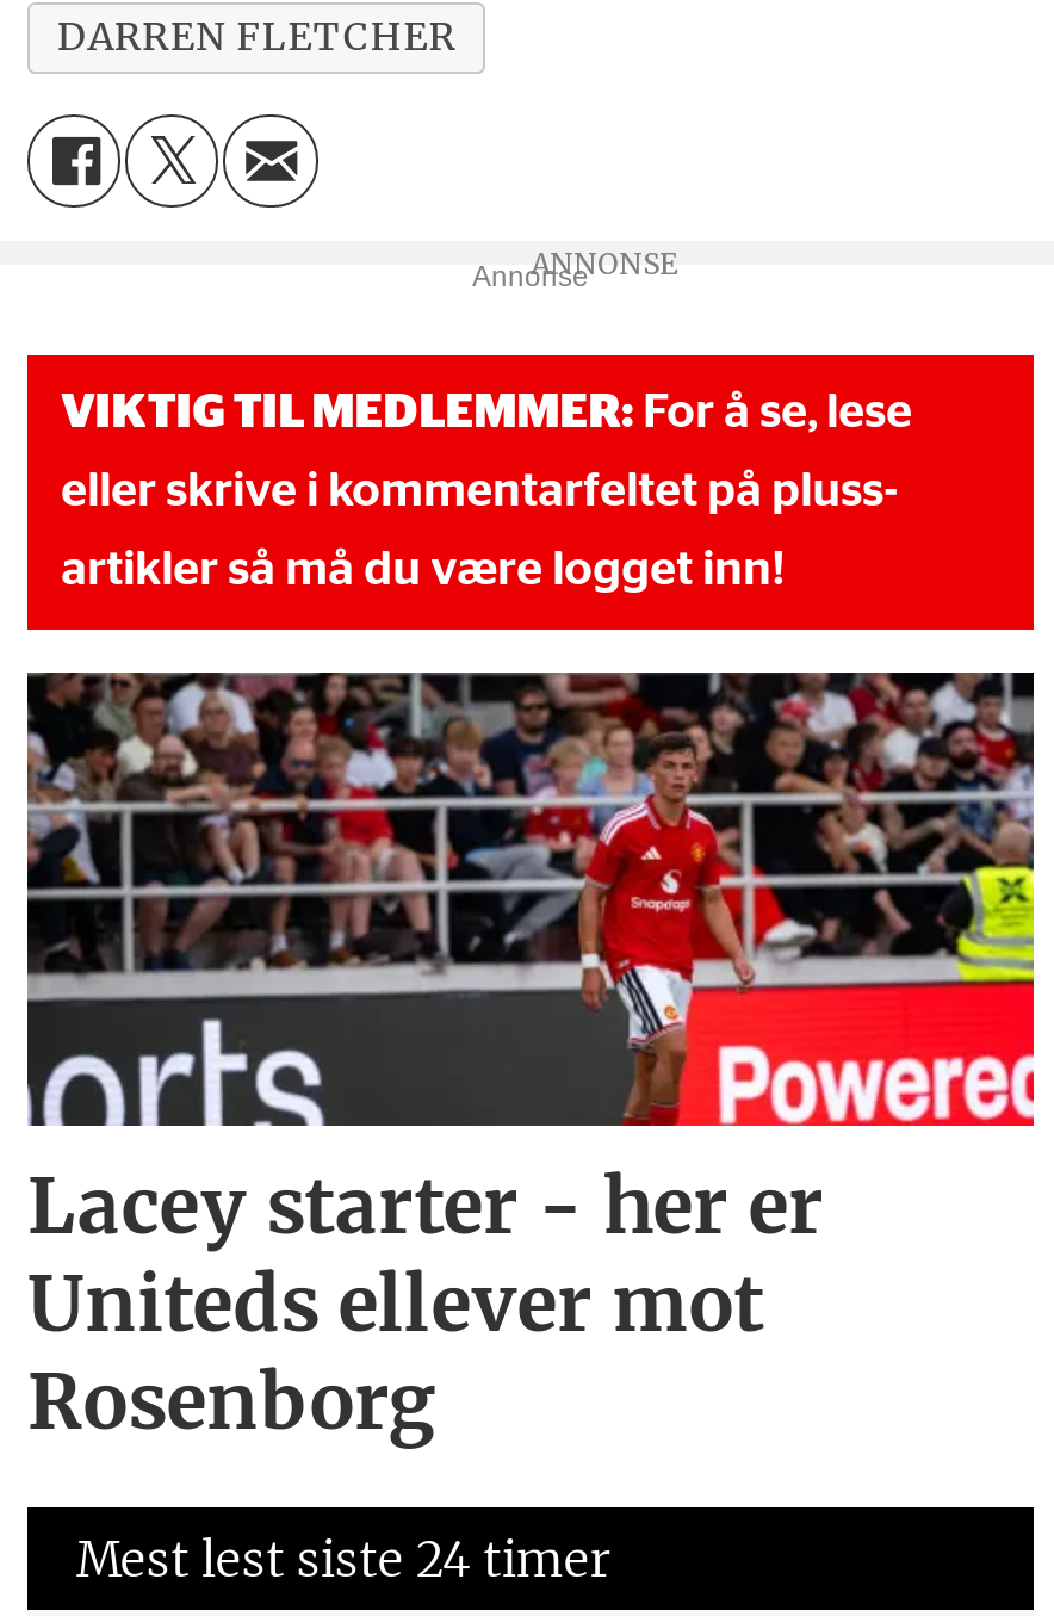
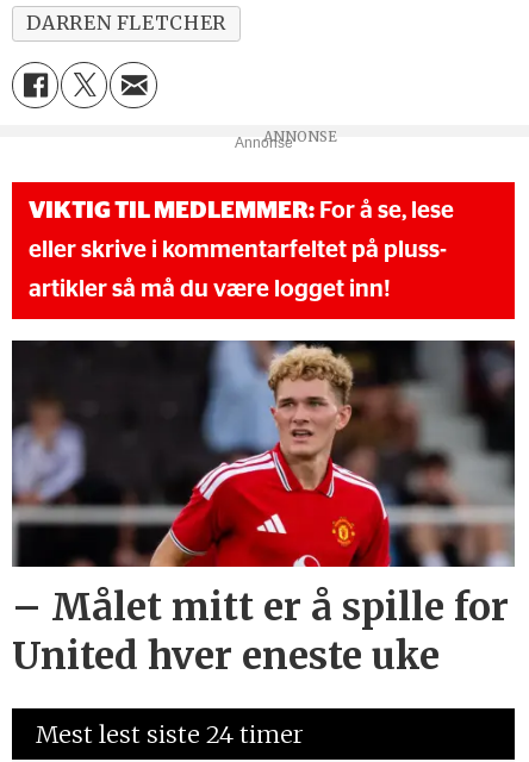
- [image]
- Lacey starter - her er
- Uniteds ellever mot
- Rosenborg
+ [image]
+ – Målet mitt er å spille for
+ United hver eneste uke
